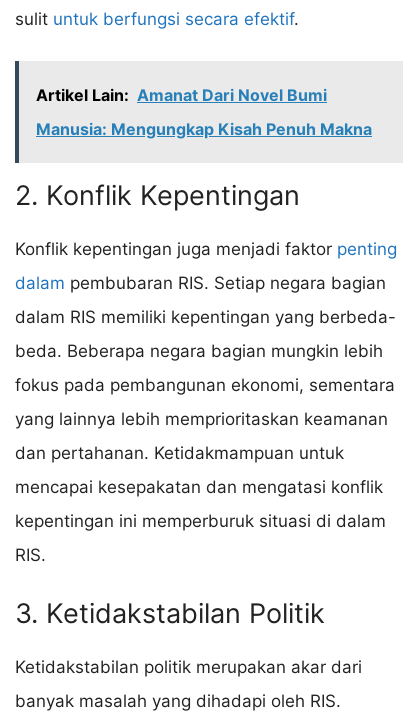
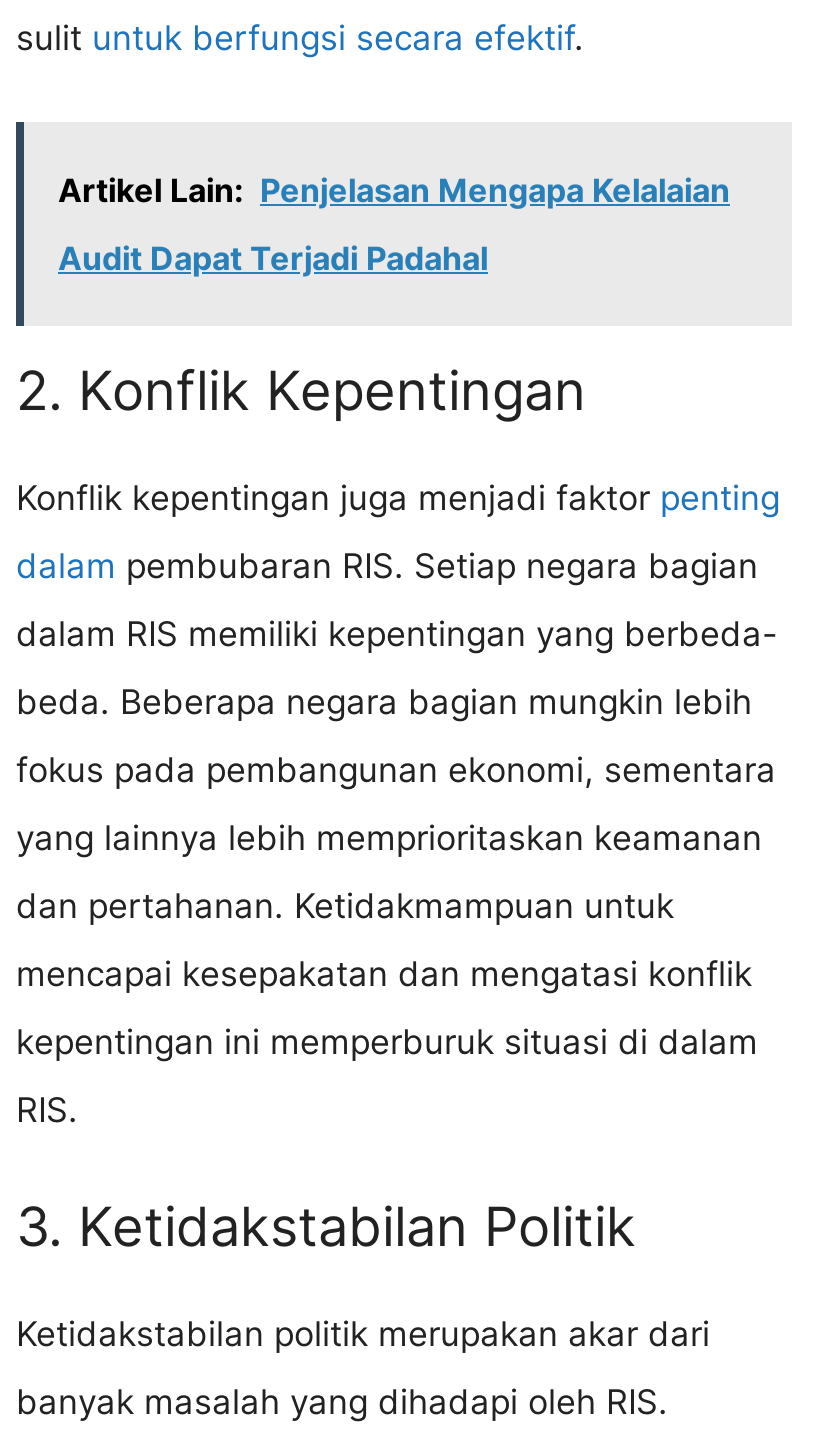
- Artikel Lain: Amanat Dari Novel Bumi
+ Artikel Lain: Penjelasan Mengapa Kelalaian

- Manusia: Mengungkap Kisah Penuh Makna
+ Audit Dapat Terjadi Padahal
